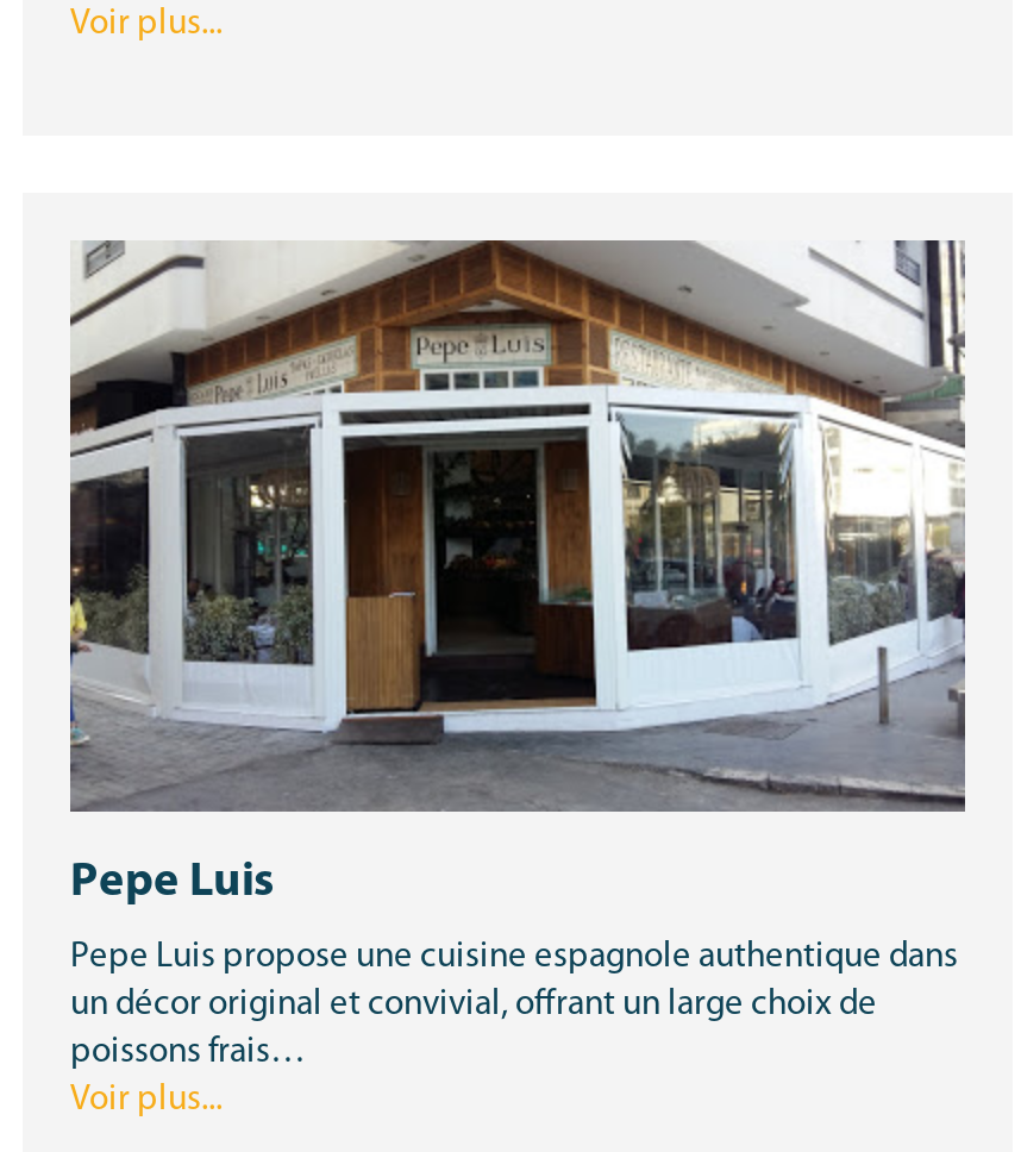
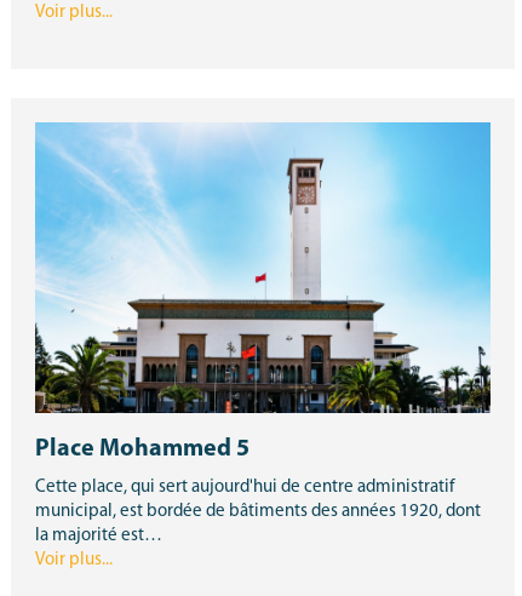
- [image]
- Pepe Luis
+ [image]
+ Place Mohammed 5

- Pepe Luis propose une cuisine espagnole authentique dans
- un décor original et convivial, offrant un large choix de
- poissons frais…
+ Cette place, qui sert aujourd'hui de centre administratif
+ municipal, est bordée de bâtiments des années 1920, dont
+ la majorité est…
